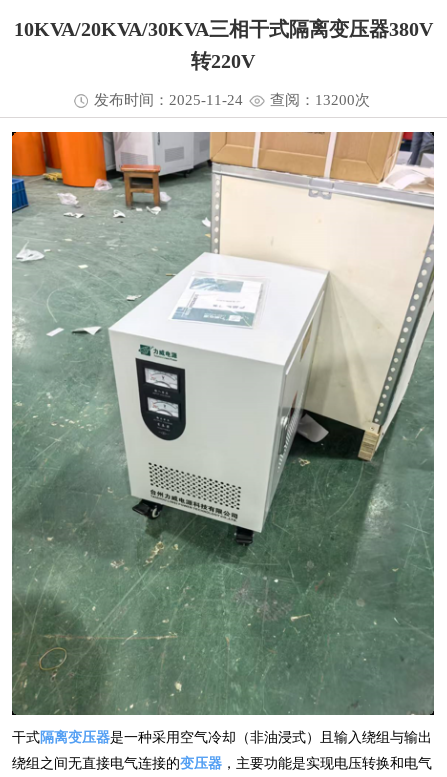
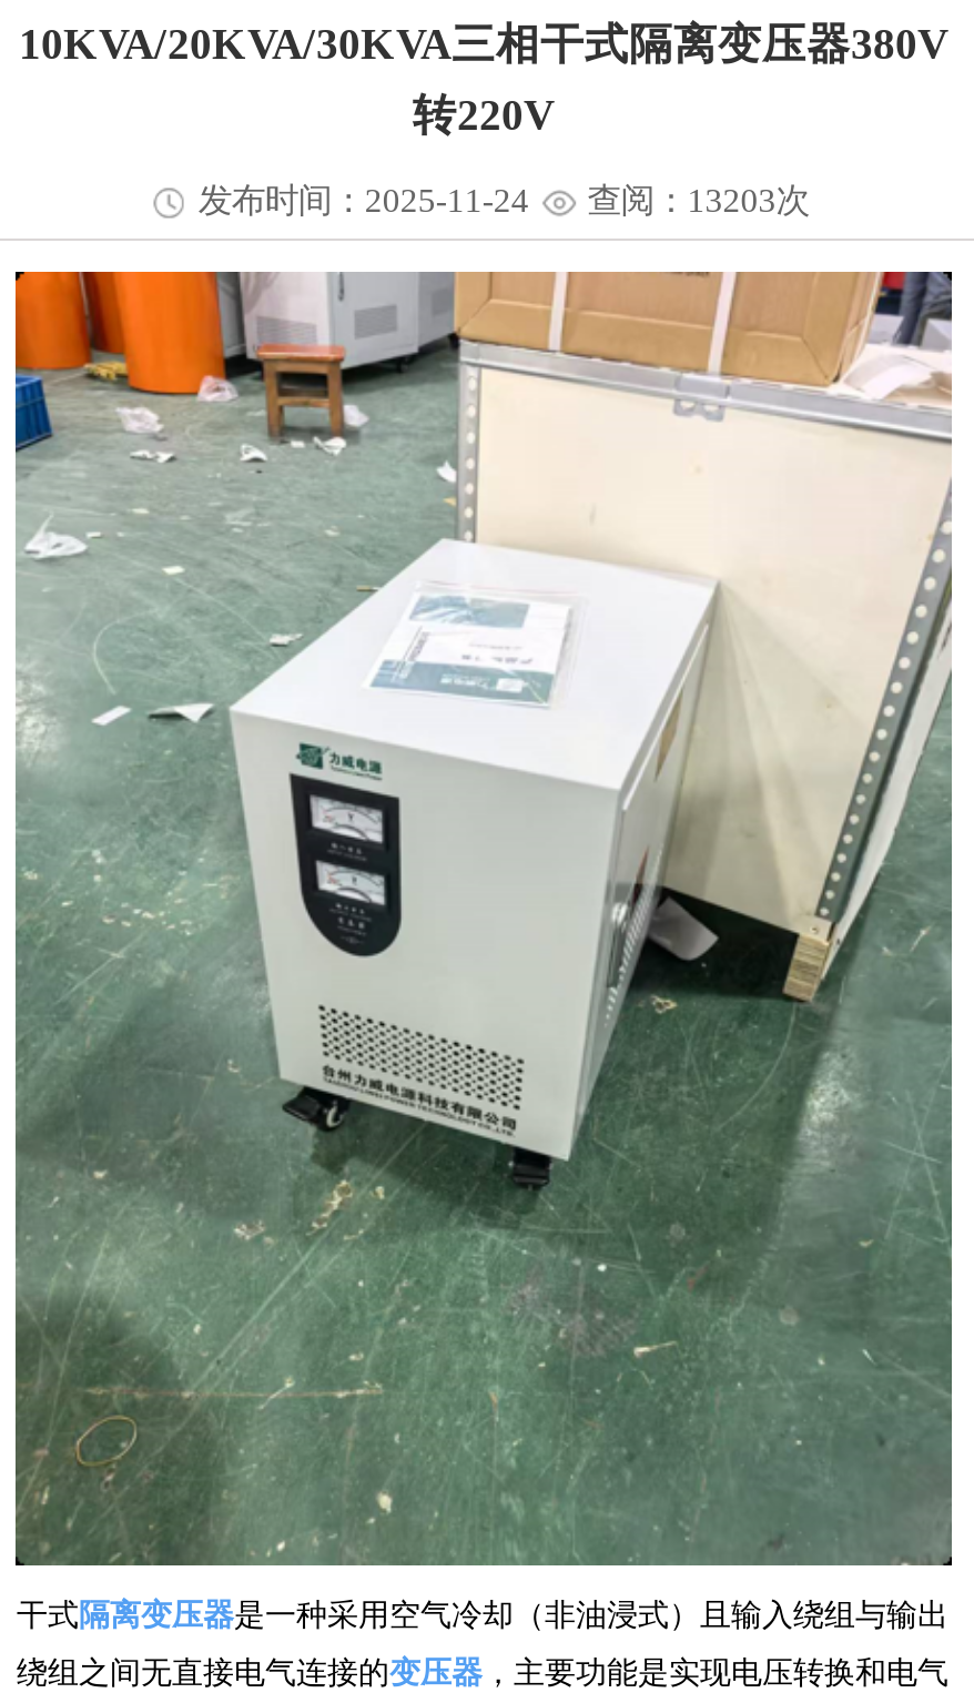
- 发布时间：2025-11-24 查阅：13200次
+ 发布时间：2025-11-24 查阅：13203次
